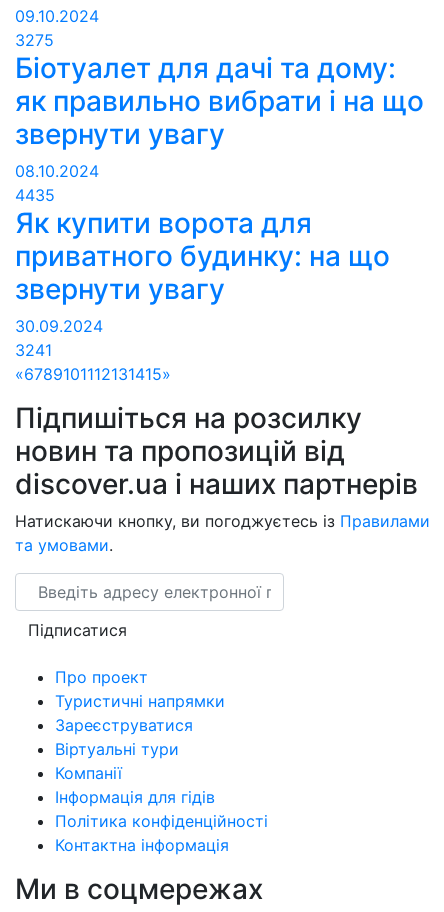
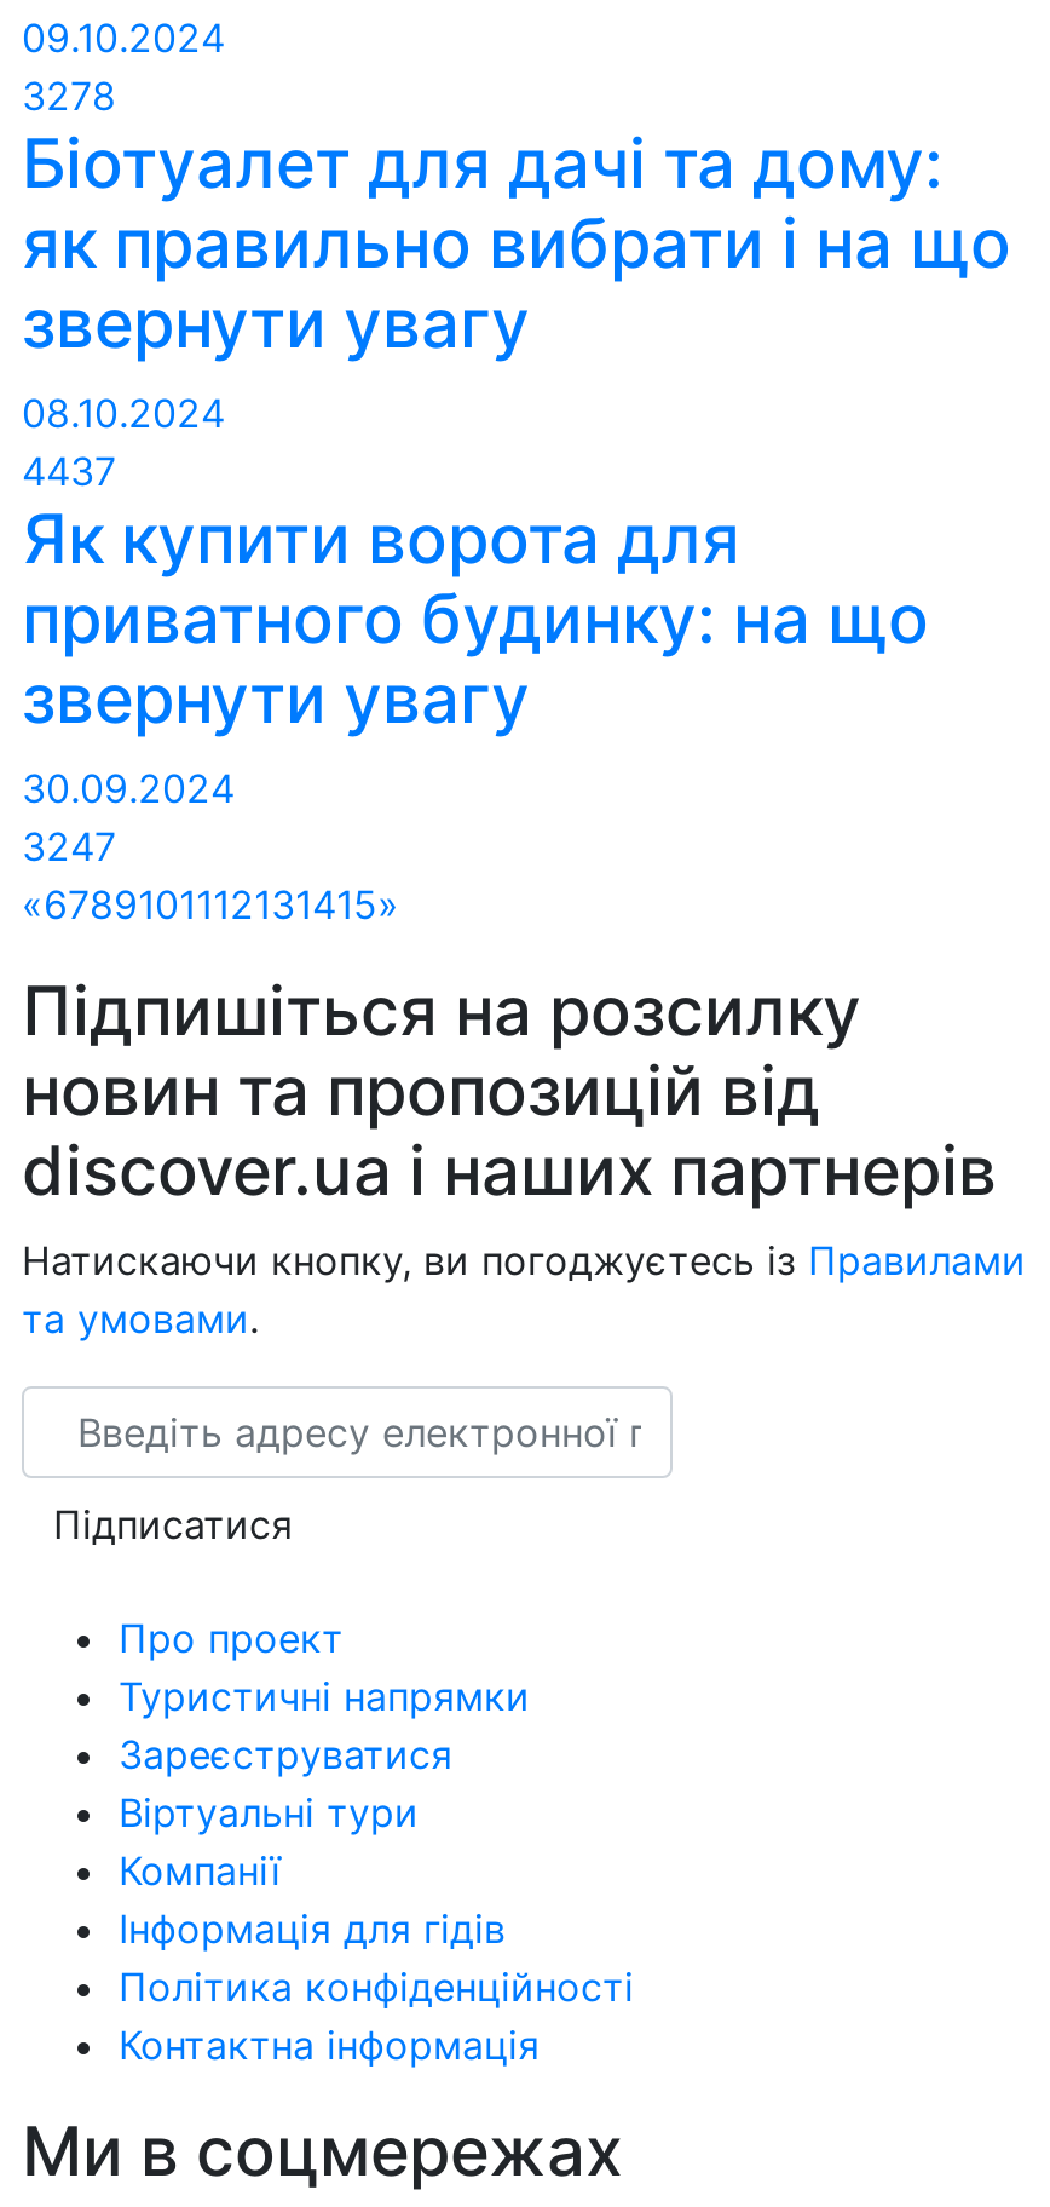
- 3275
+ 3278

- 4435
+ 4437

- 3241
+ 3247
